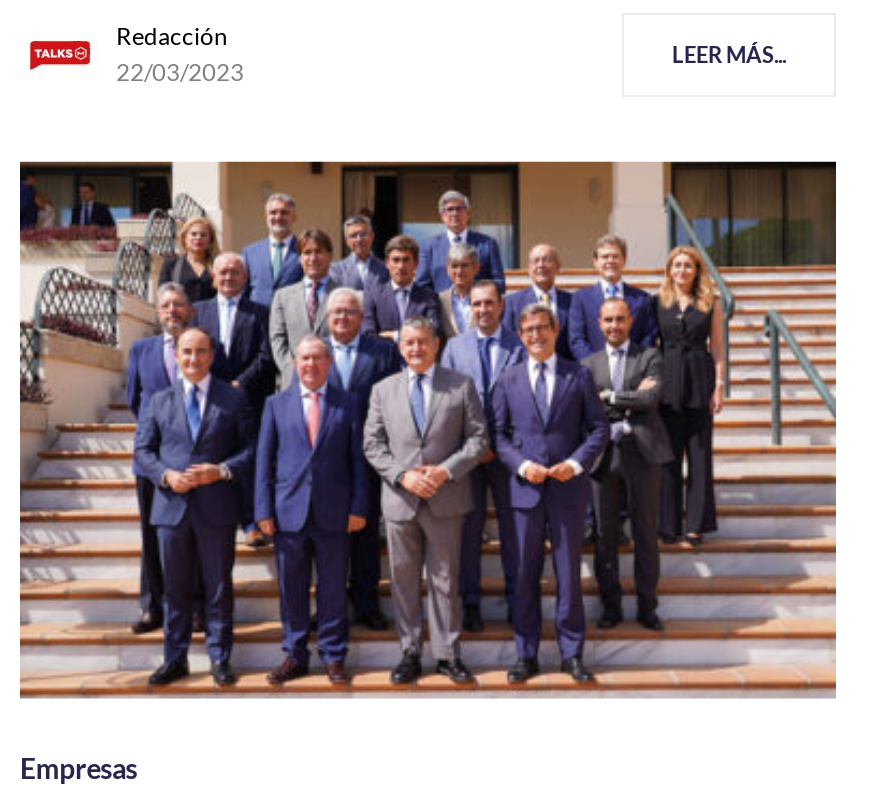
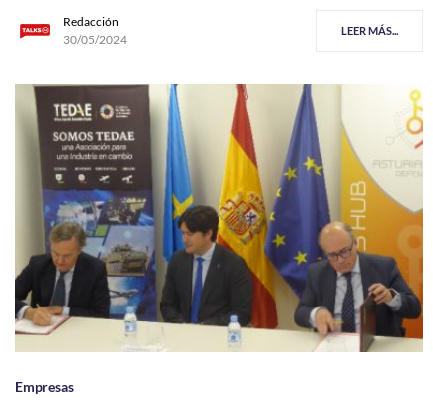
- 22/03/2023
+ 30/05/2024

- [image]
+ [image]
